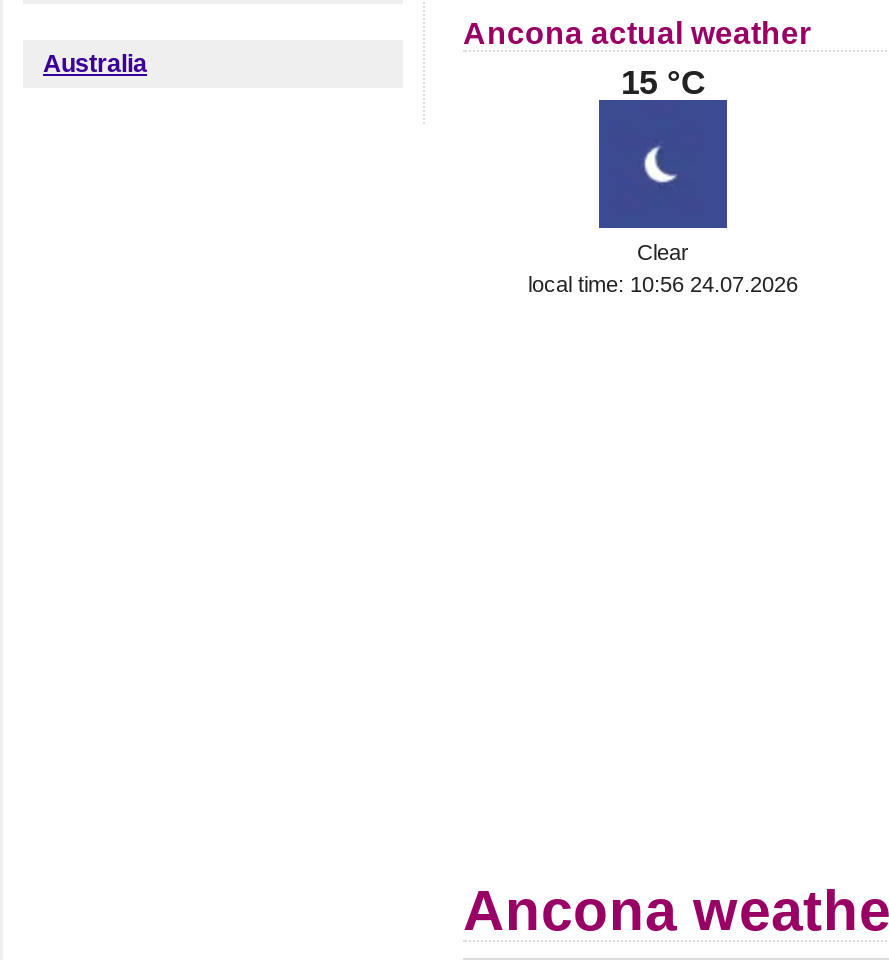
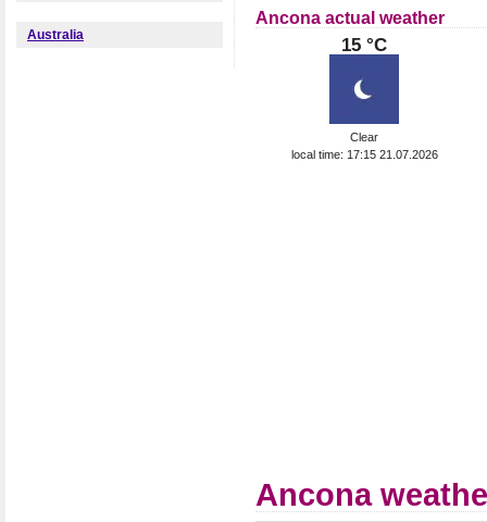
- local time: 10:56 24.07.2026
+ local time: 17:15 21.07.2026
